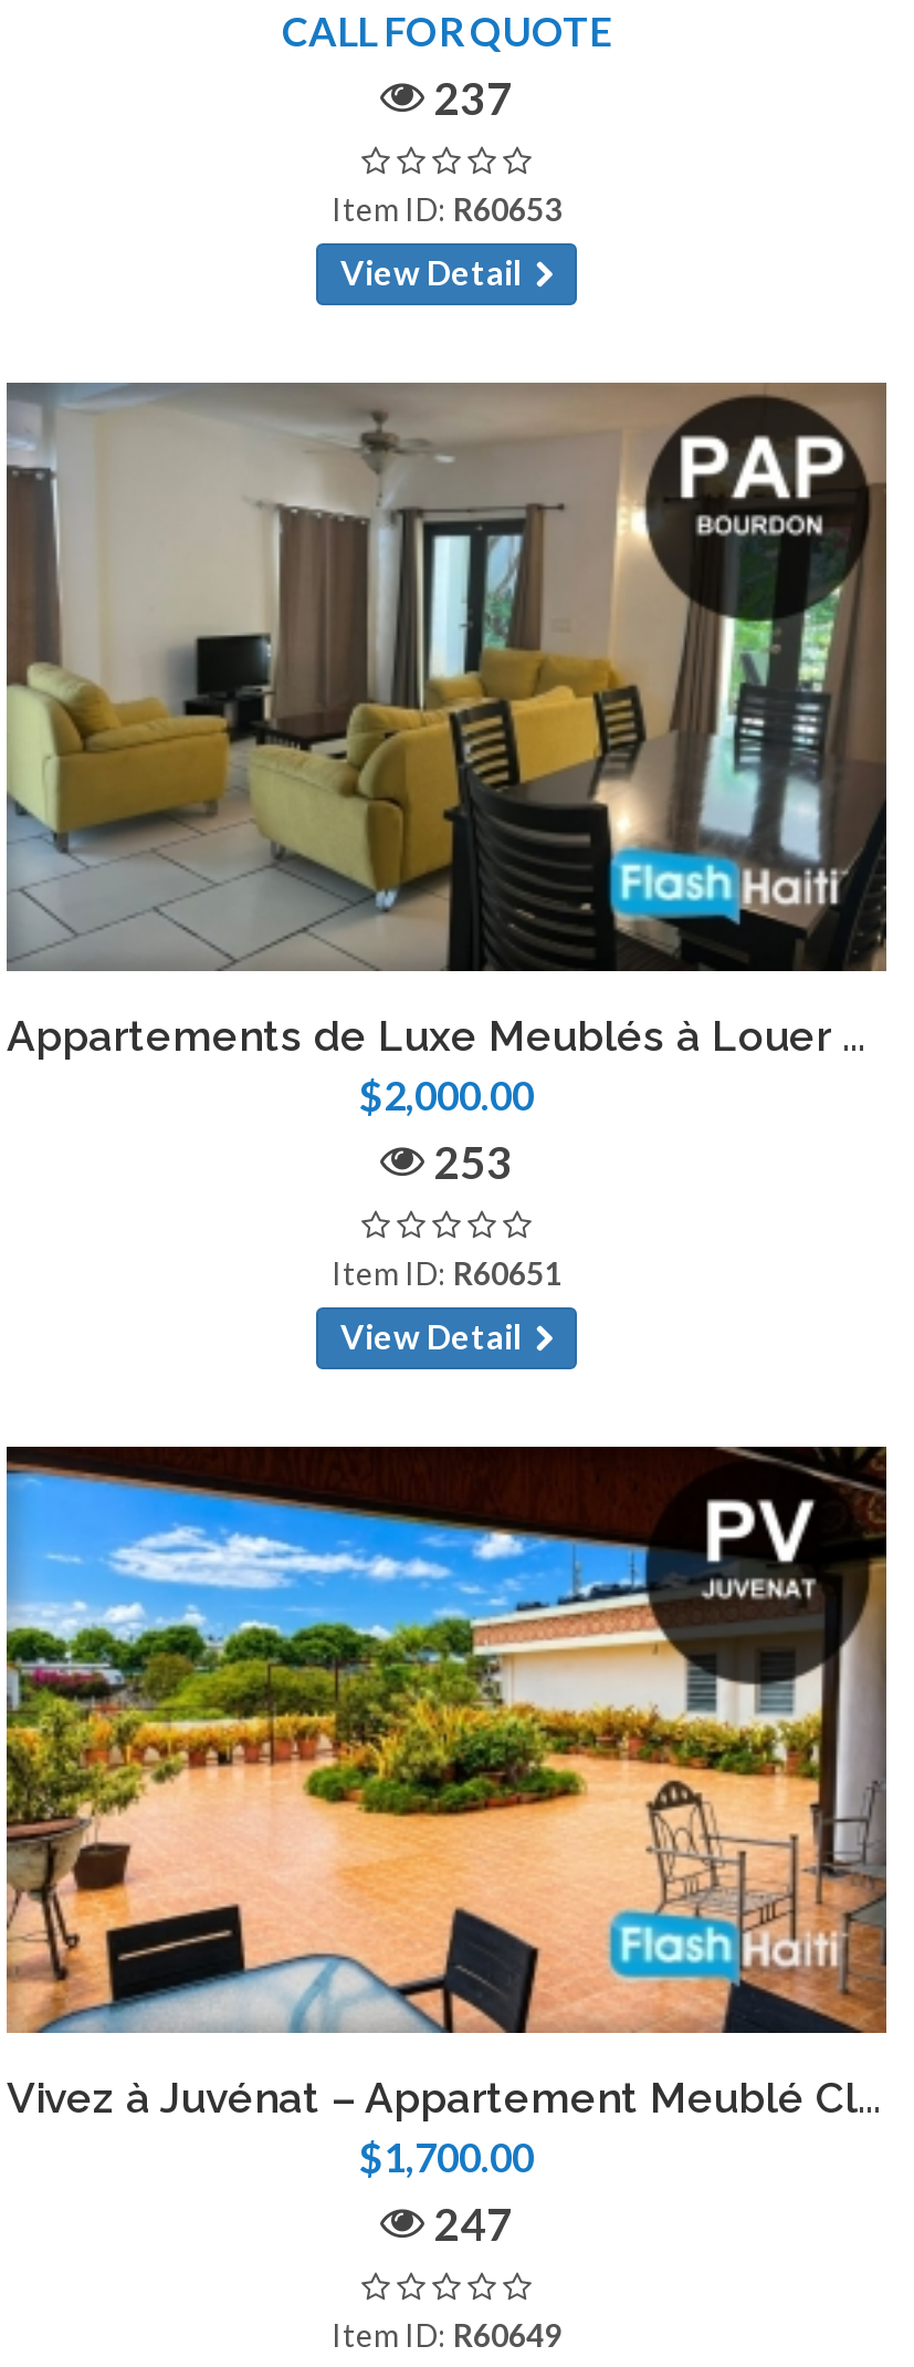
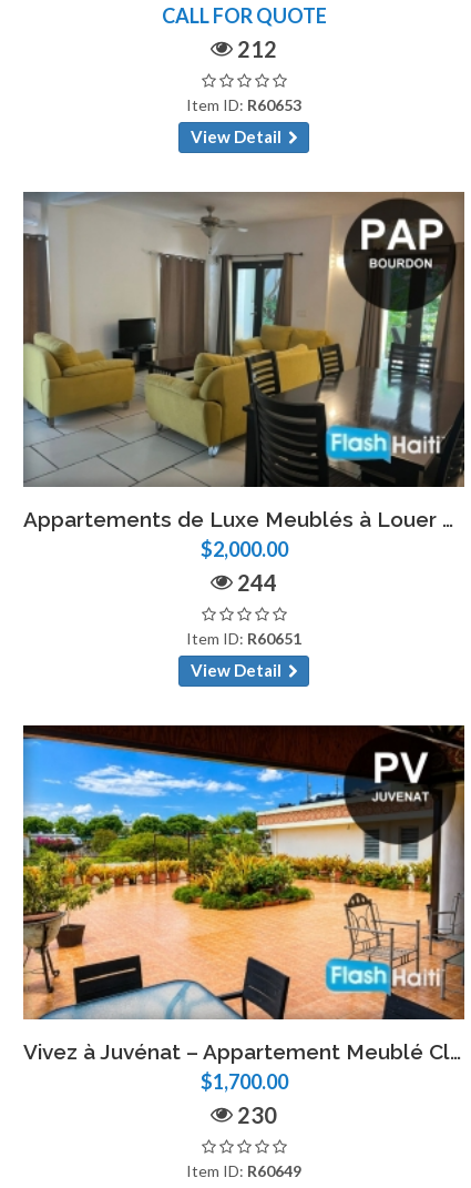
- 237
+ 212

- 253
+ 244

- 247
+ 230
